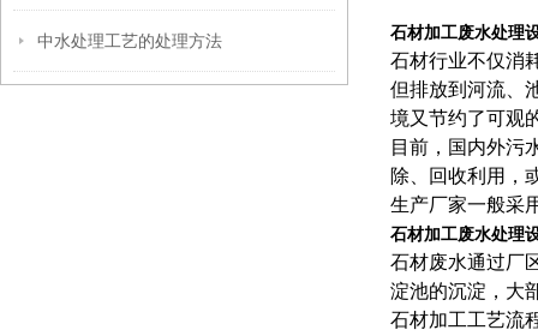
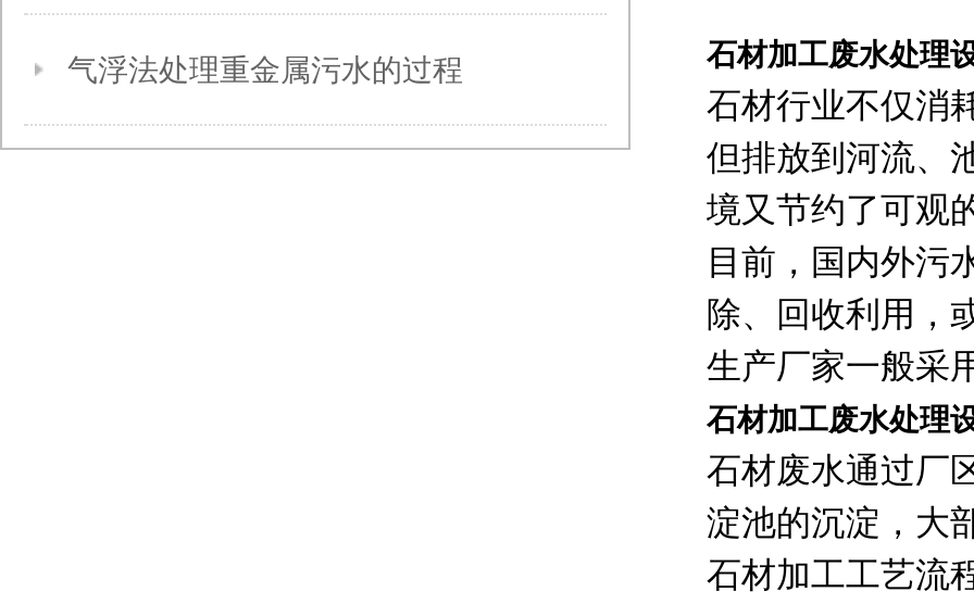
- 中水处理工艺的处理方法
+ 气浮法处理重金属污水的过程
